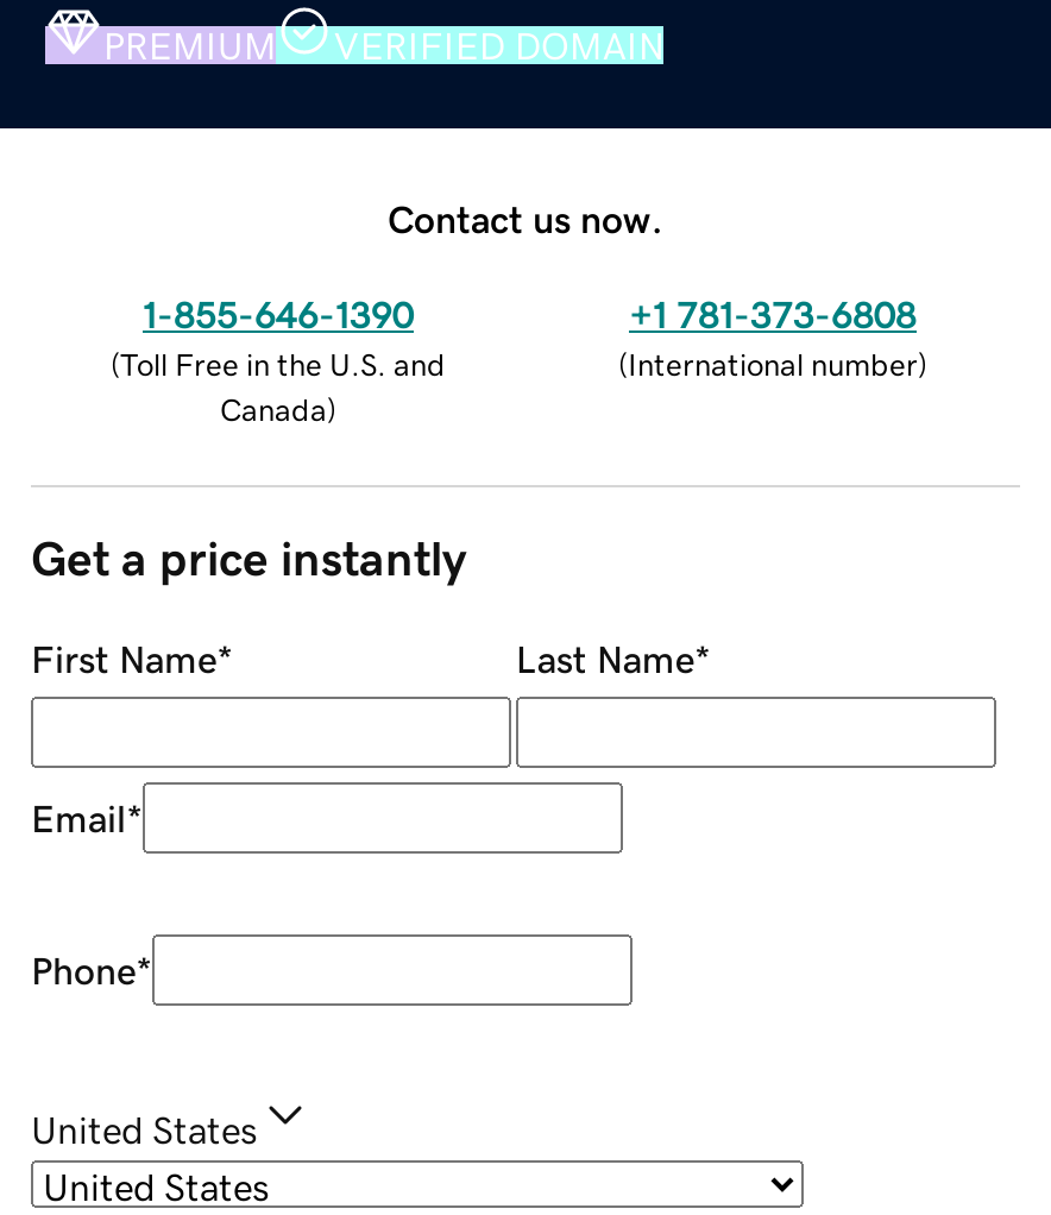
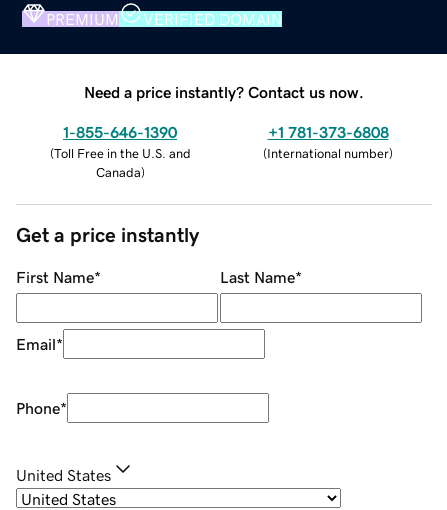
- Contact us now.
+ Need a price instantly? Contact us now.
